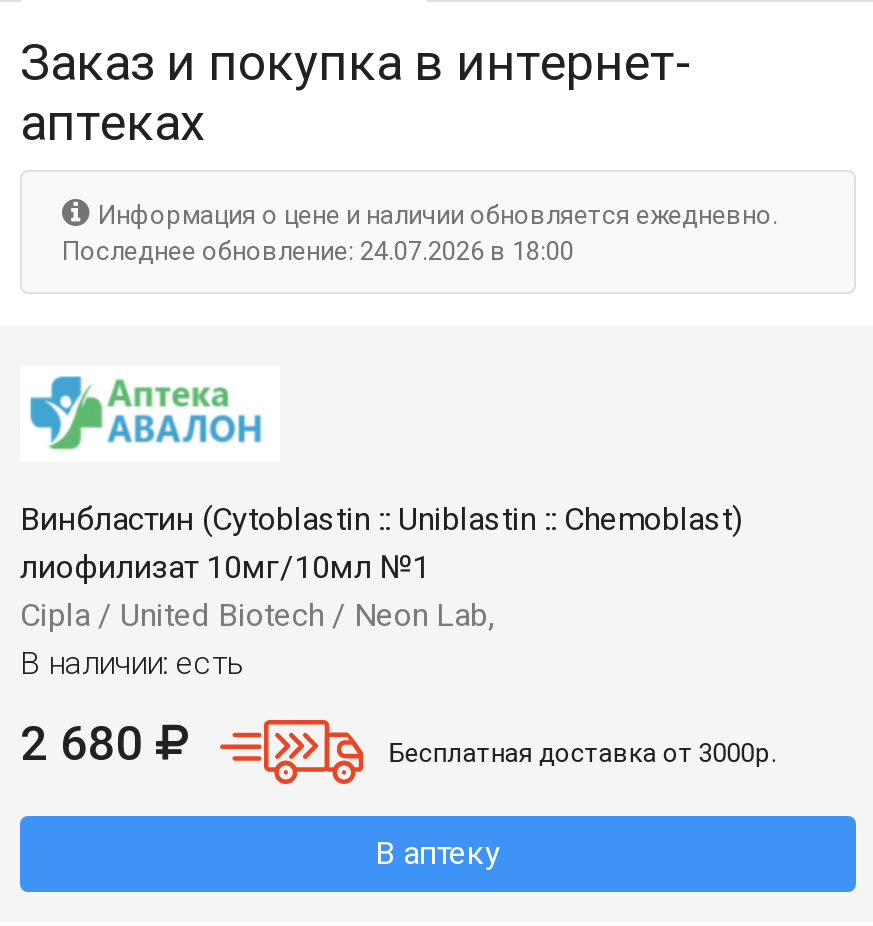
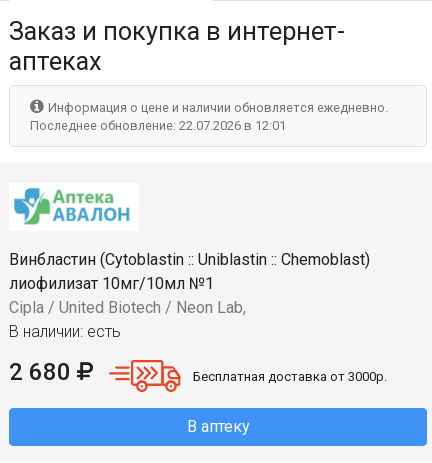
- Последнее обновление: 24.07.2026 в 18:00
+ Последнее обновление: 22.07.2026 в 12:01
